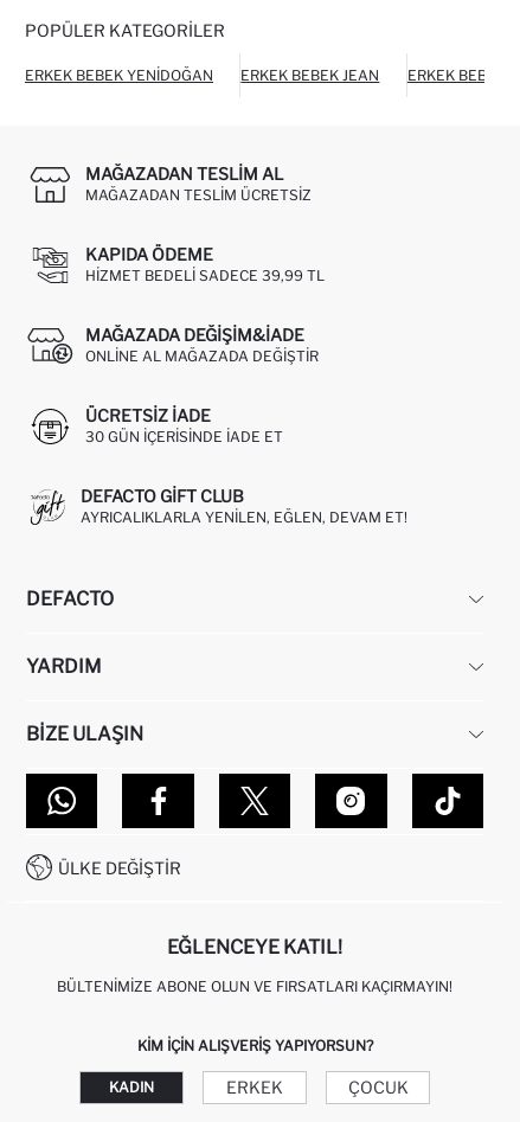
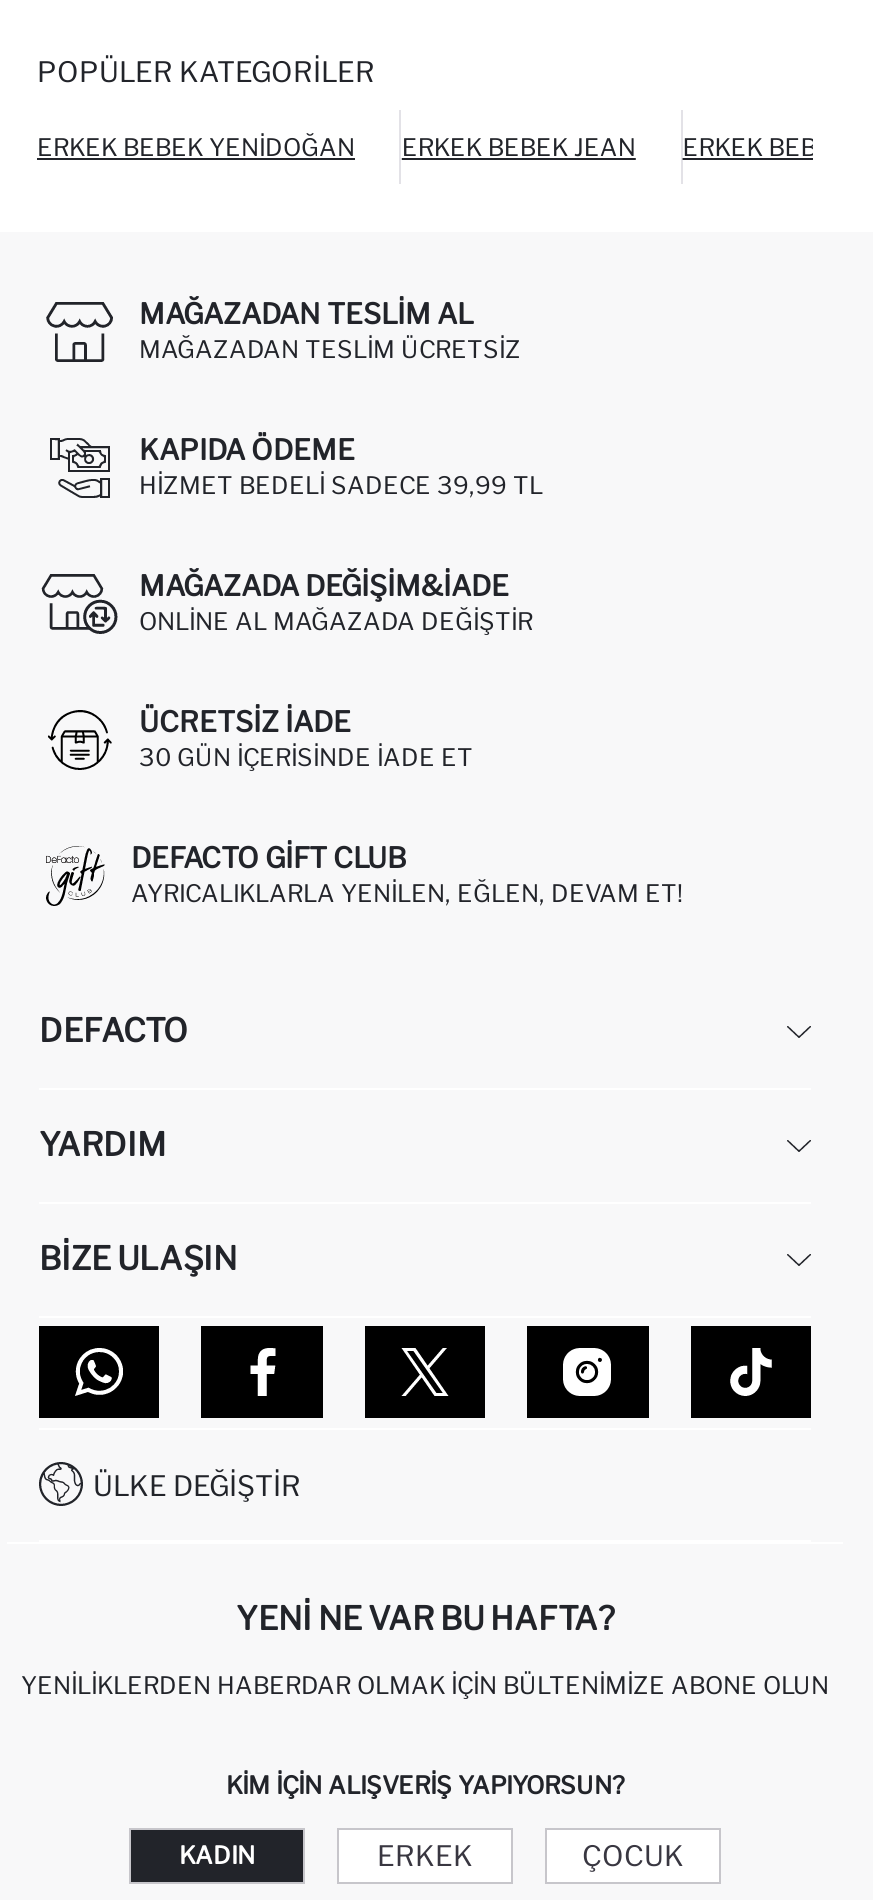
- EĞLENCEYE KATIL!
+ YENI NE VAR BU HAFTA?

- BÜLTENIMIZE ABONE OLUN VE FIRSATLARI KAÇIRMAYIN!
+ YENILIKLERDEN HABERDAR OLMAK İÇIN BÜLTENIMIZE ABONE OLUN
